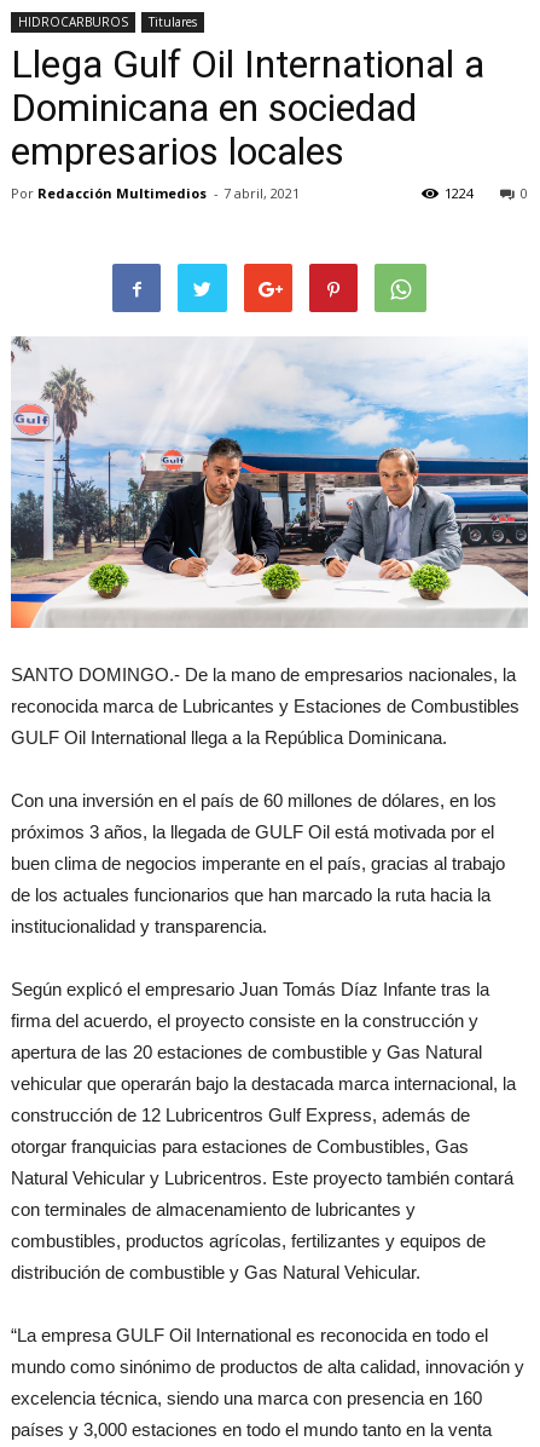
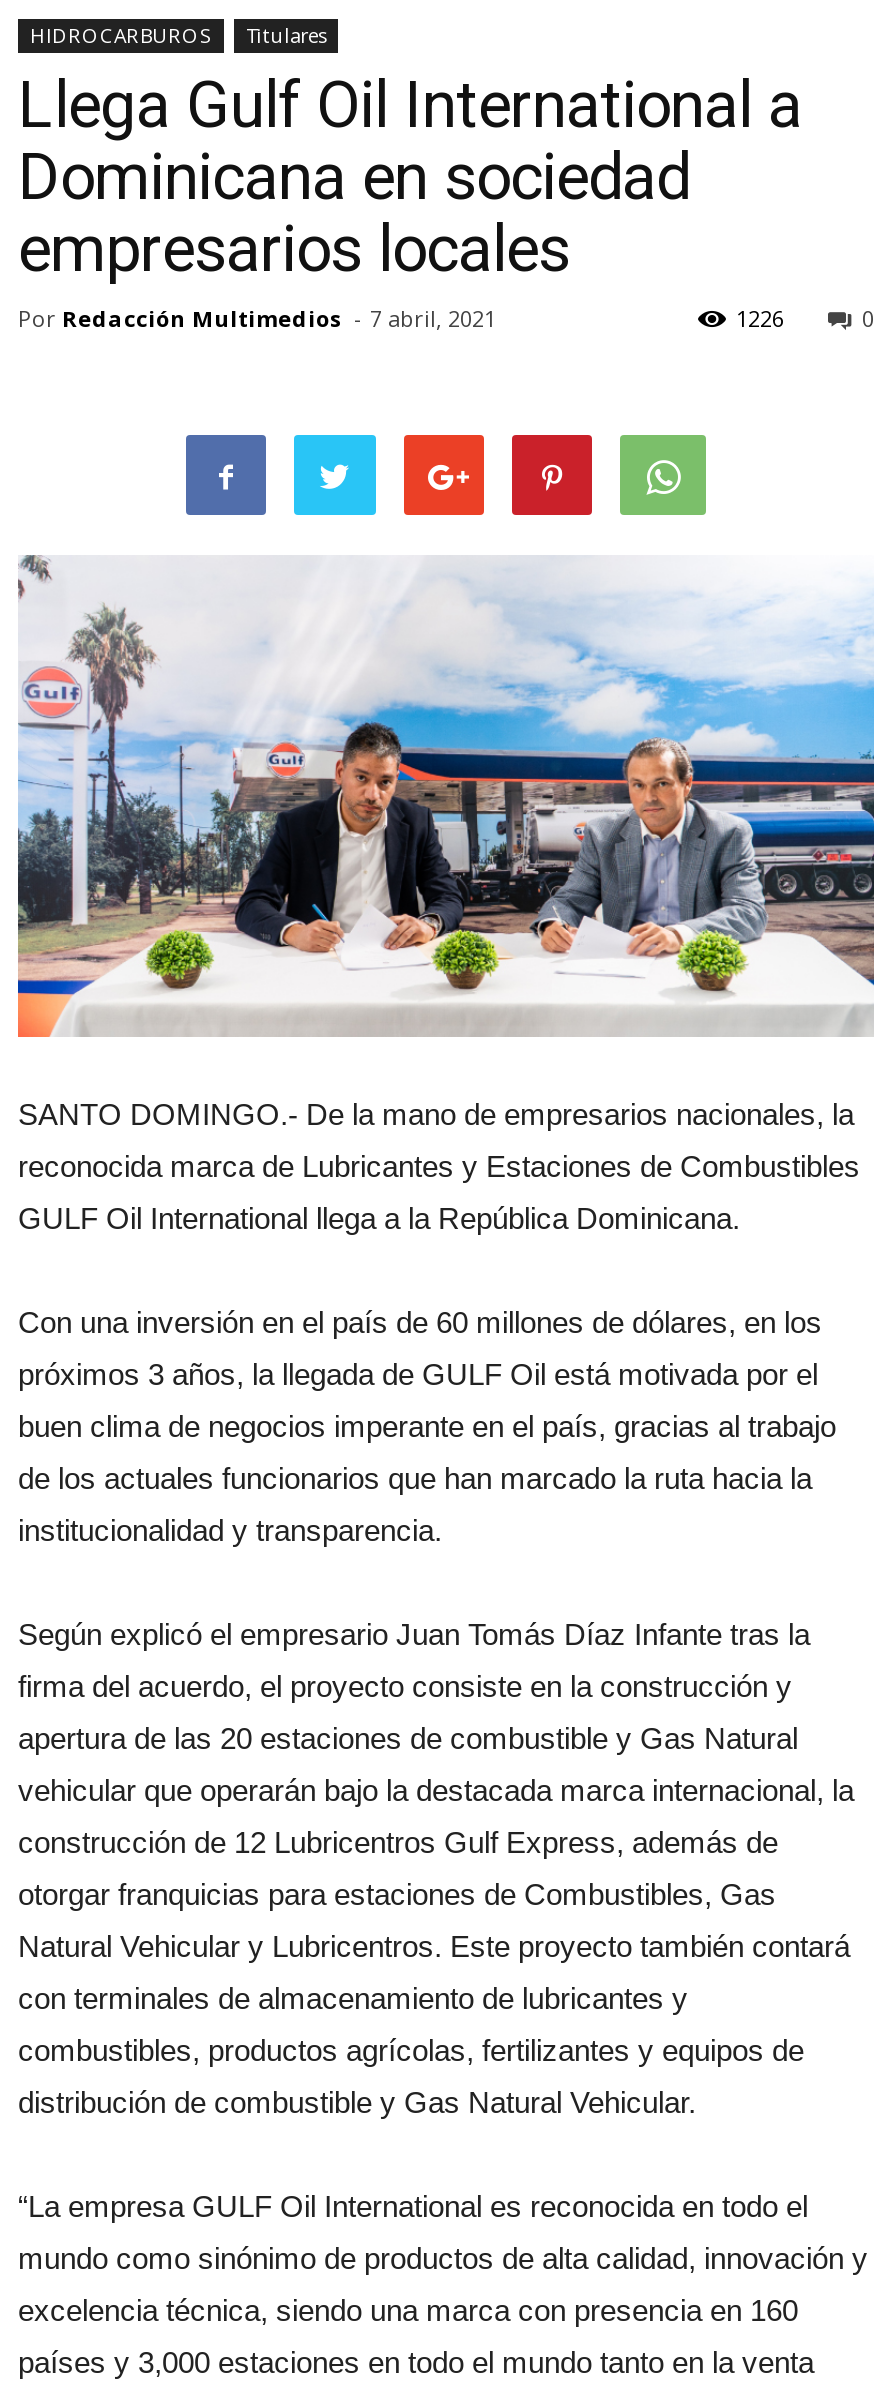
- 1224
+ 1226
